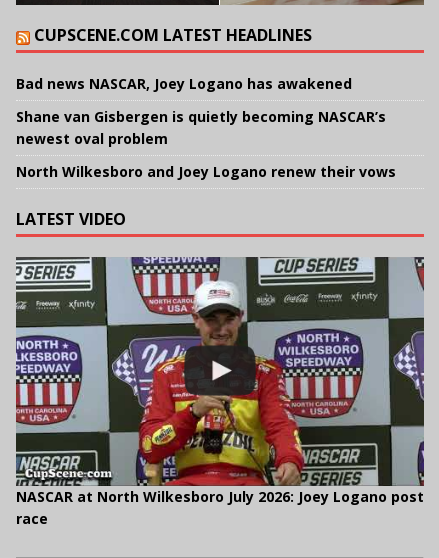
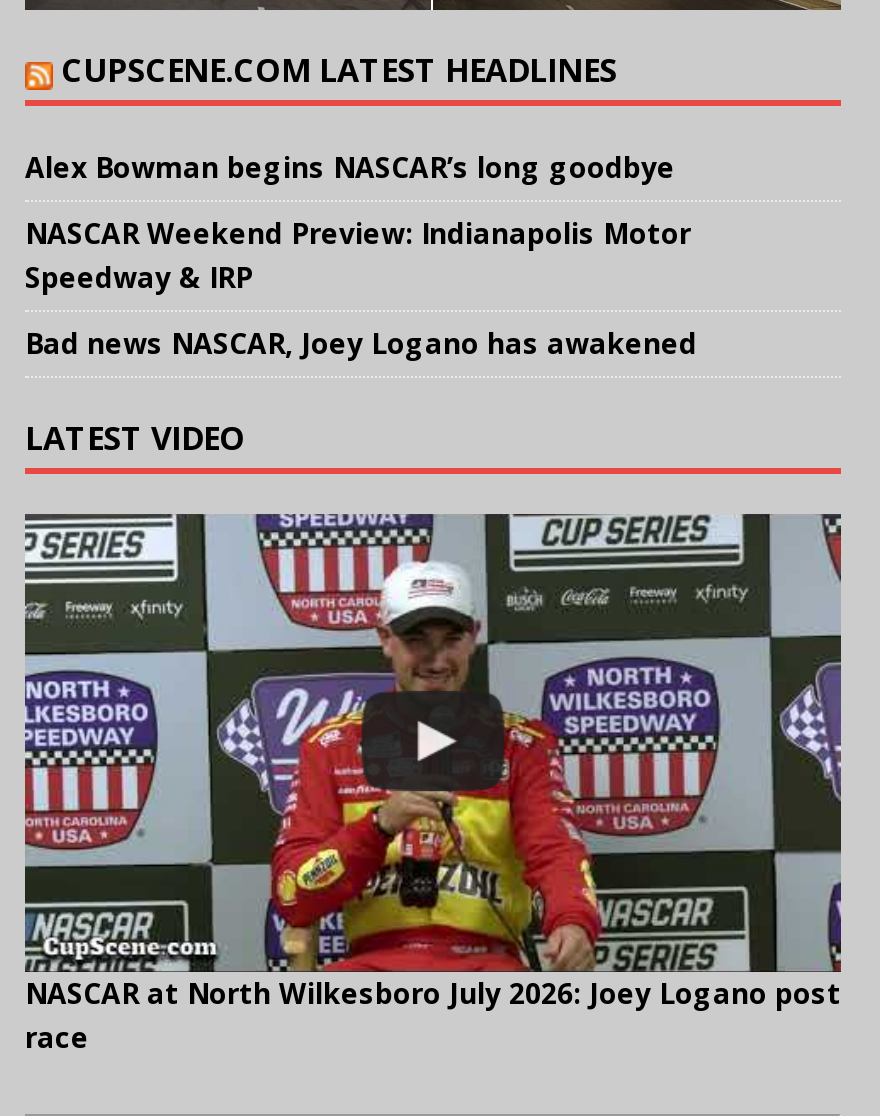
+ Alex Bowman begins NASCAR’s long goodbye
+ NASCAR Weekend Preview: Indianapolis Motor
+ Speedway & IRP

moved down: Bad news NASCAR, Joey Logano has awakened

- Shane van Gisbergen is quietly becoming NASCAR’s
- newest oval problem
- North Wilkesboro and Joey Logano renew their vows
